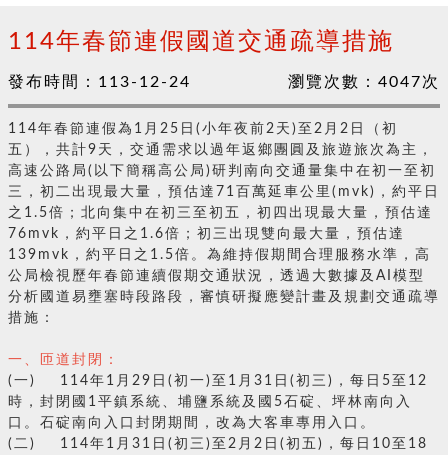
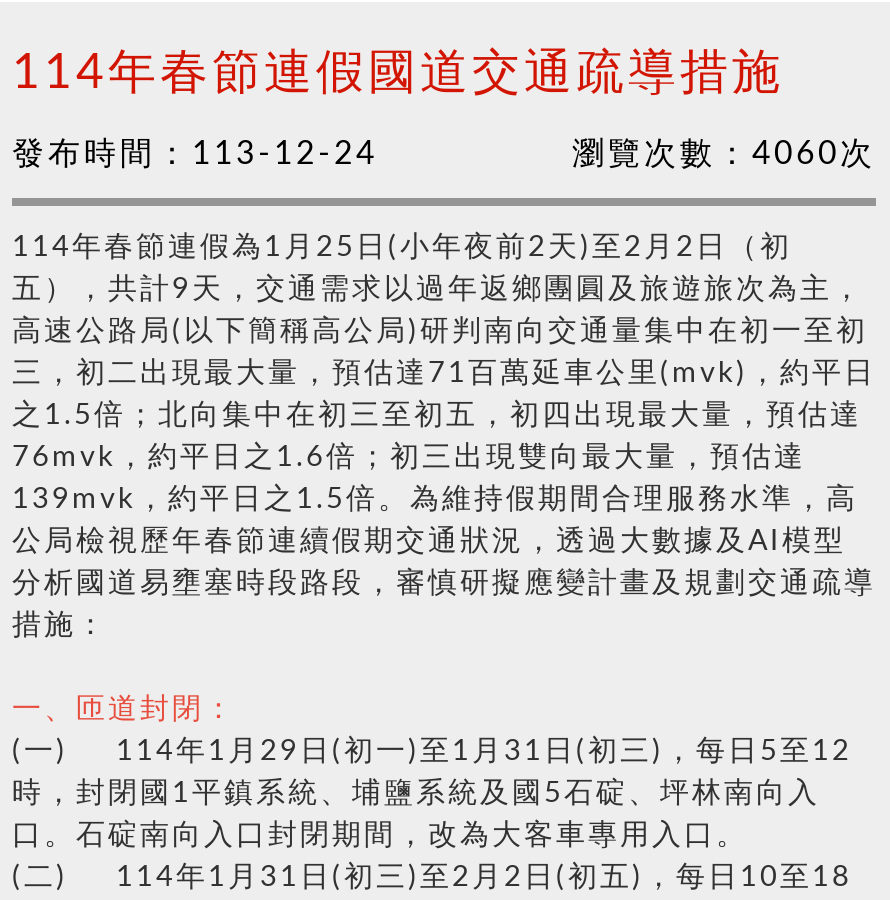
- 瀏覽次數：4047次
+ 瀏覽次數：4060次
